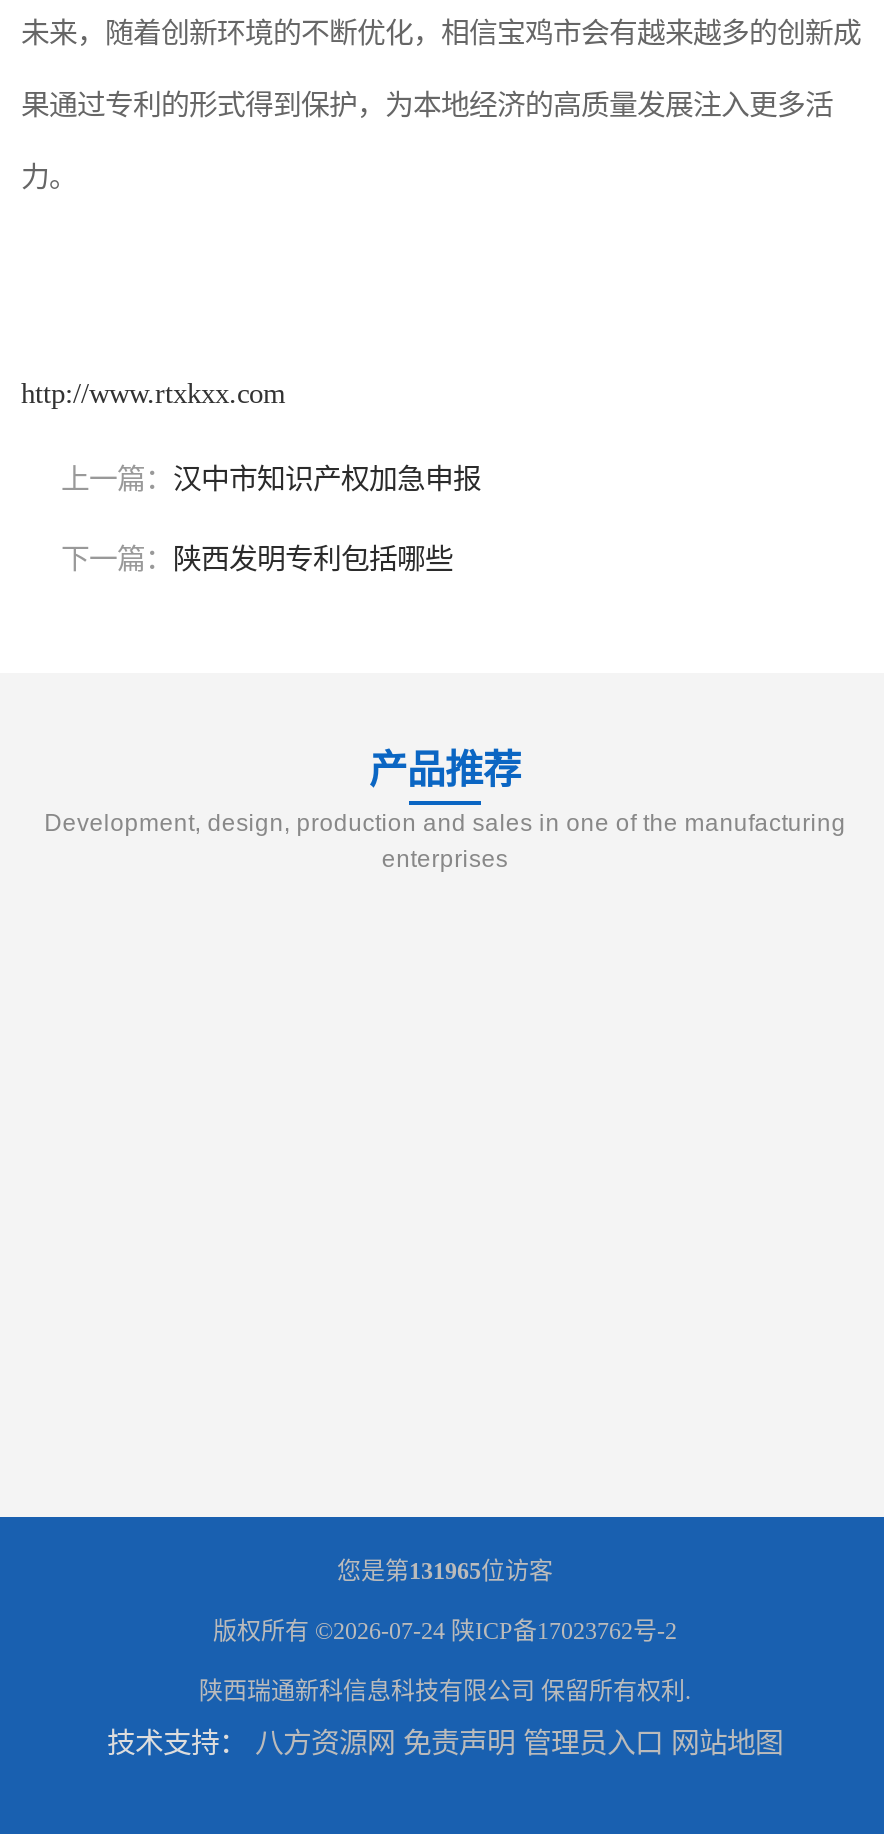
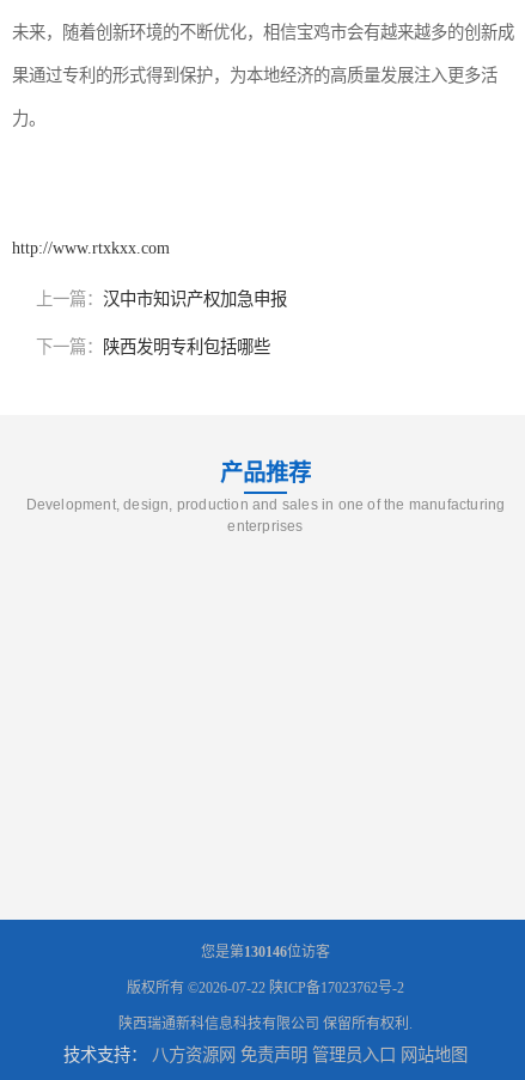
- 您是第131965位访客
+ 您是第130146位访客

- 版权所有 ©2026-07-24陕ICP备17023762号-2
+ 版权所有 ©2026-07-22陕ICP备17023762号-2
